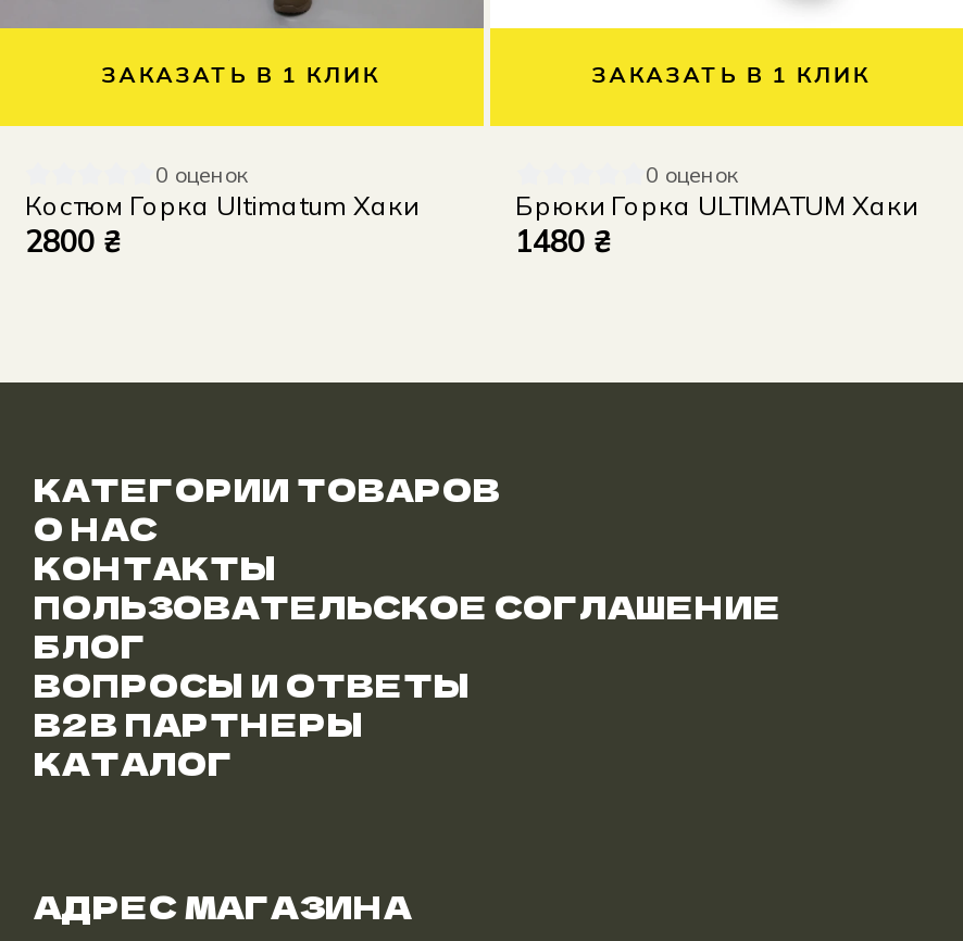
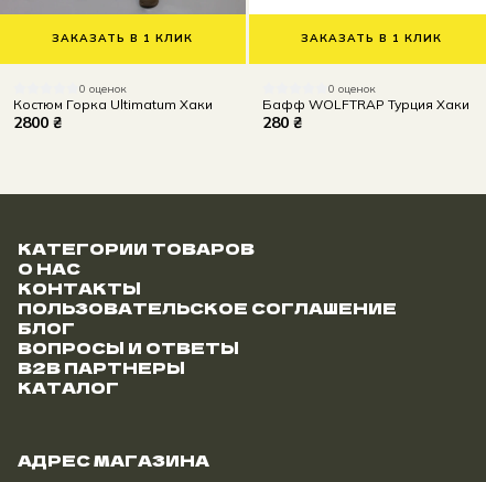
- Брюки Горка ULTIMATUM Хаки
+ Бафф WOLFTRAP Турция Хаки

- 1480 ₴
+ 280 ₴
